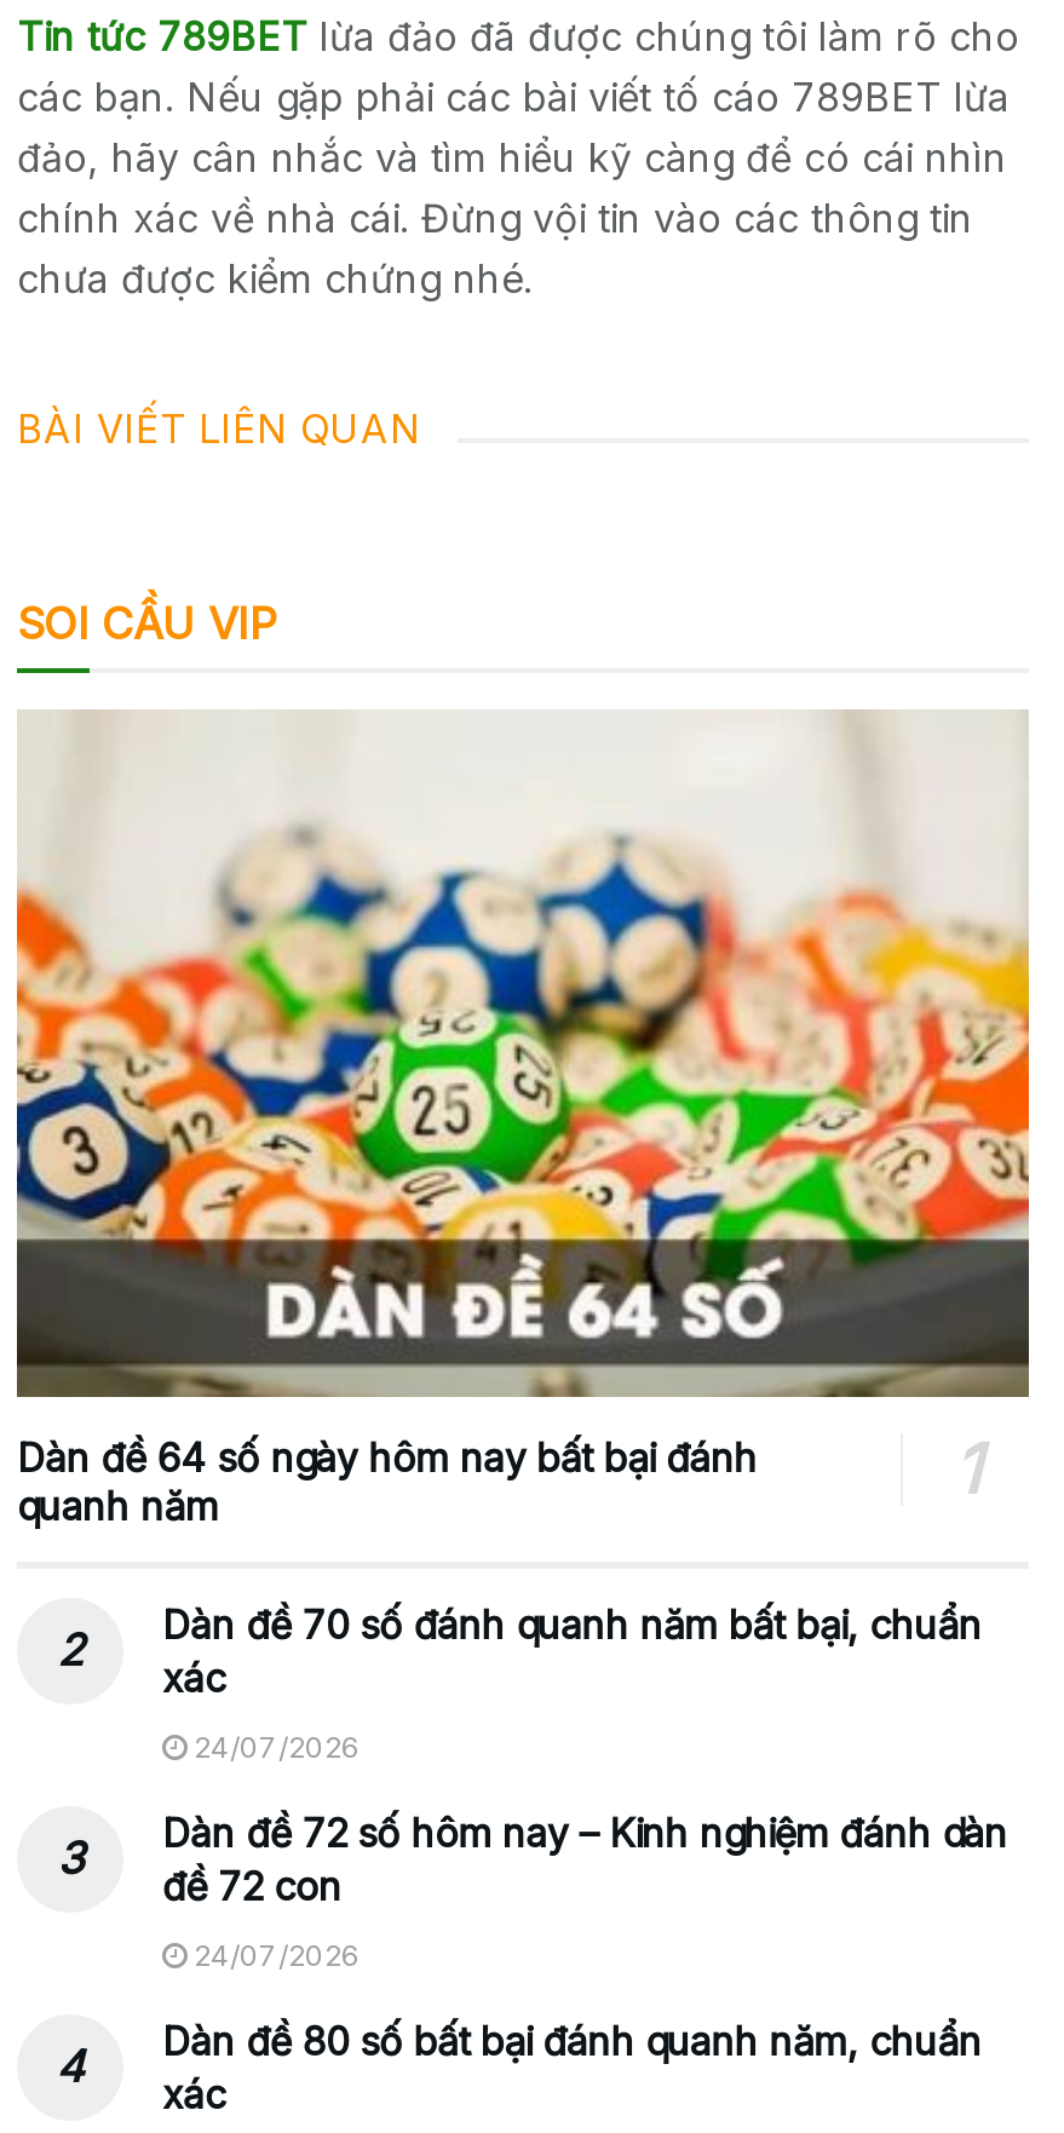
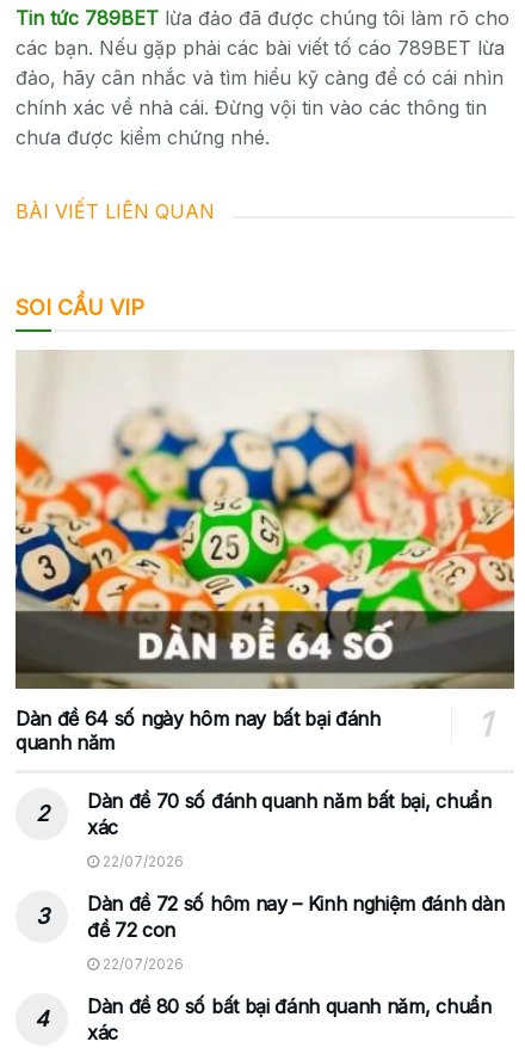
- 24/07/2026
+ 22/07/2026

- 24/07/2026
+ 22/07/2026
